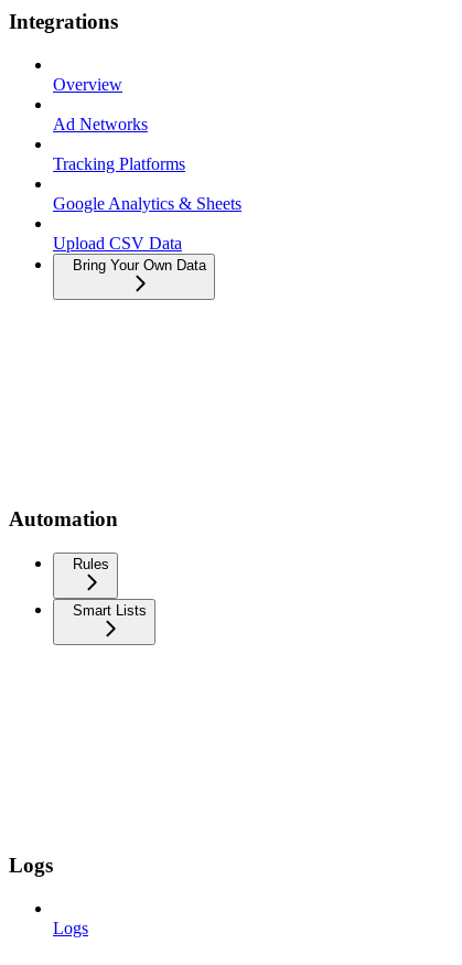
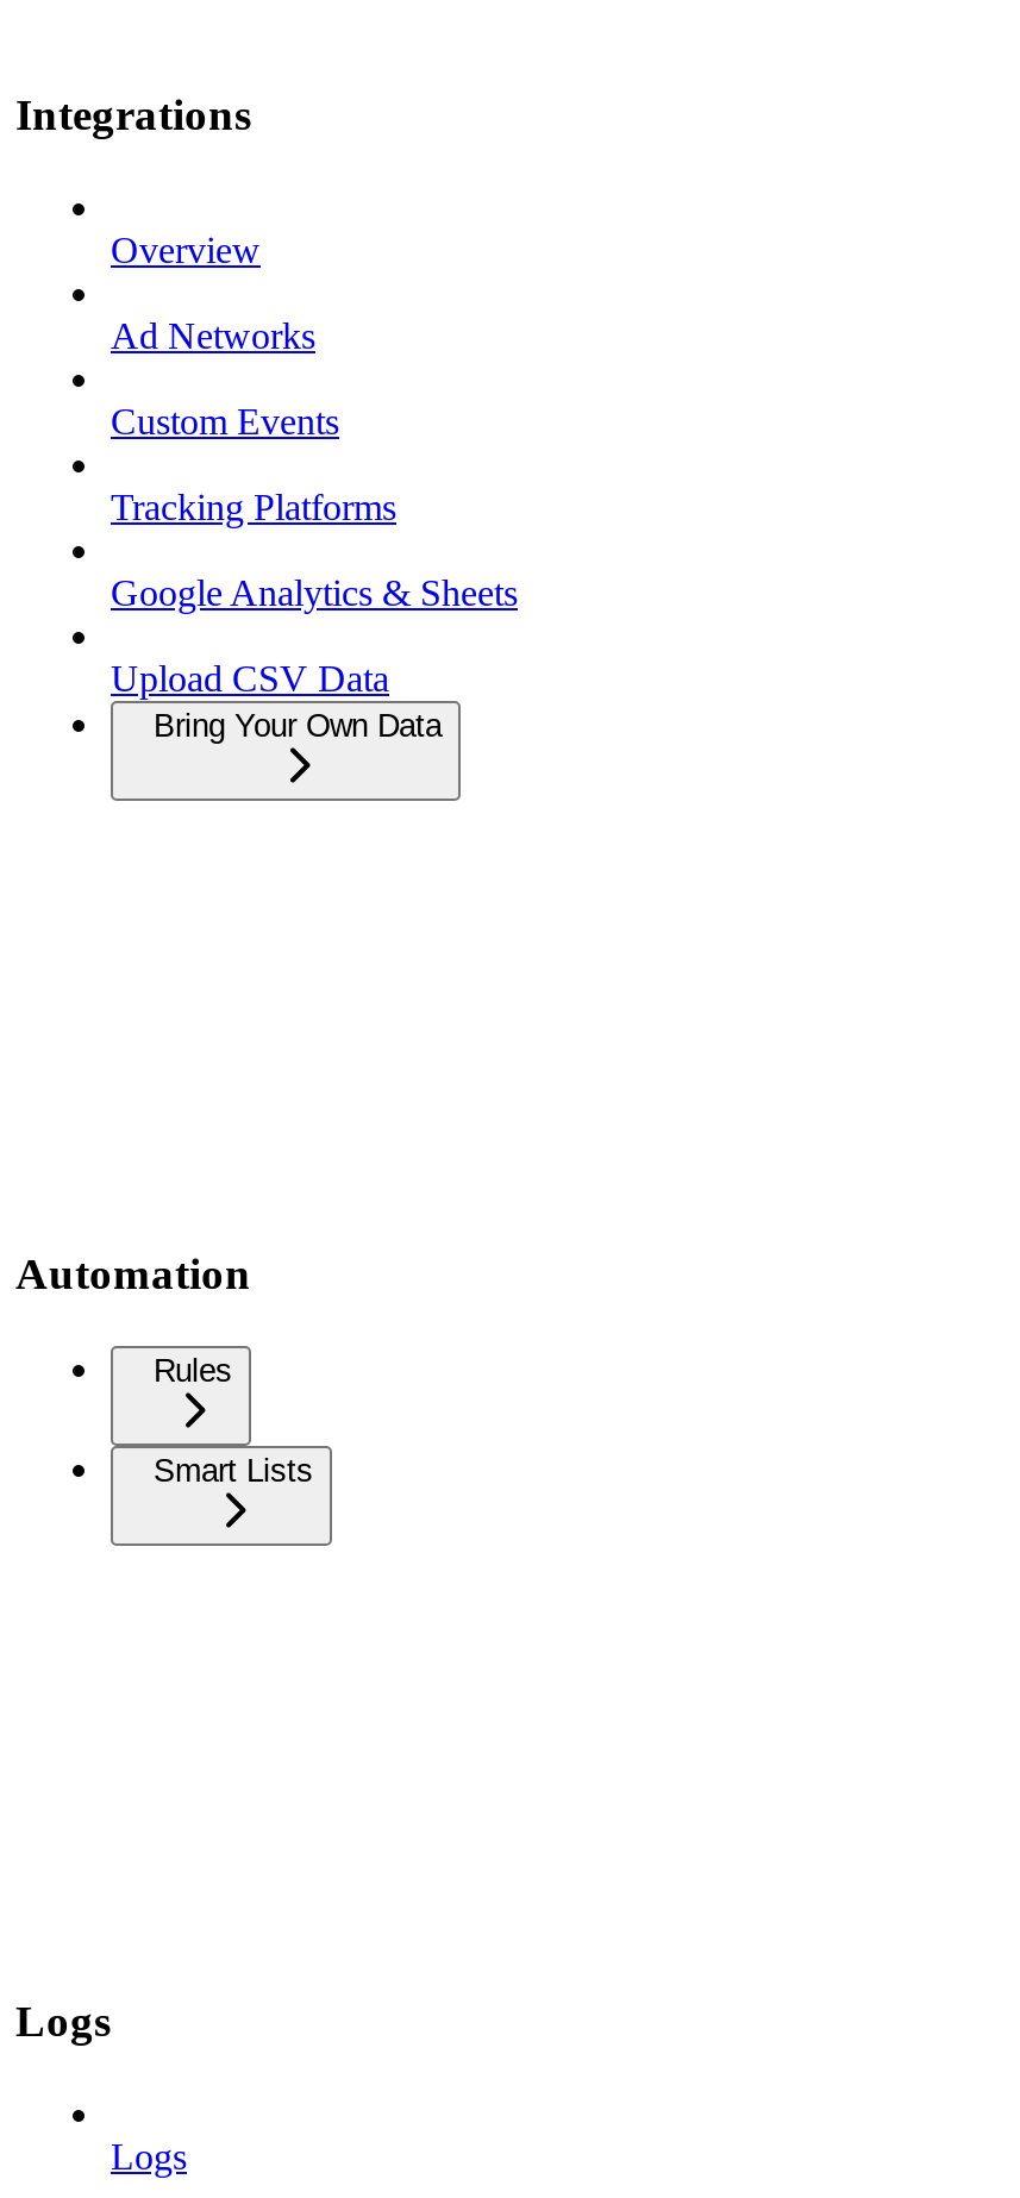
+ Custom Events
